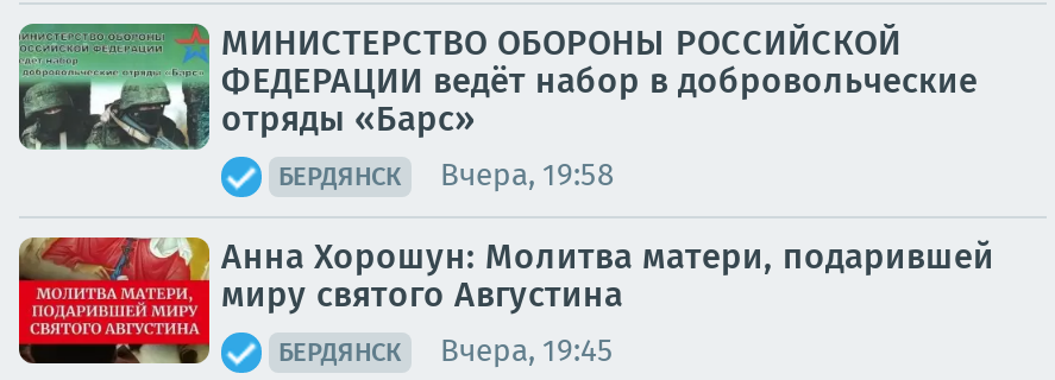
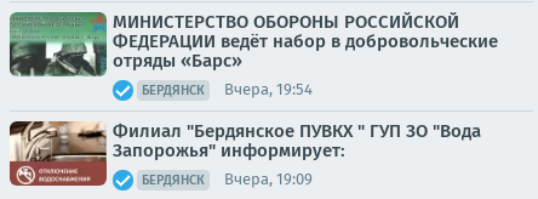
- БЕРДЯНСК Вчера, 19:58
+ БЕРДЯНСК Вчера, 19:54

- [image]
- Анна Хорошун: Молитва матери, подарившей
- миру святого Августина
+ [image]
+ Филиал "Бердянское ПУВКХ " ГУП ЗО "Вода
+ Запорожья" информирует:

- БЕРДЯНСК Вчера, 19:45
+ БЕРДЯНСК Вчера, 19:09
